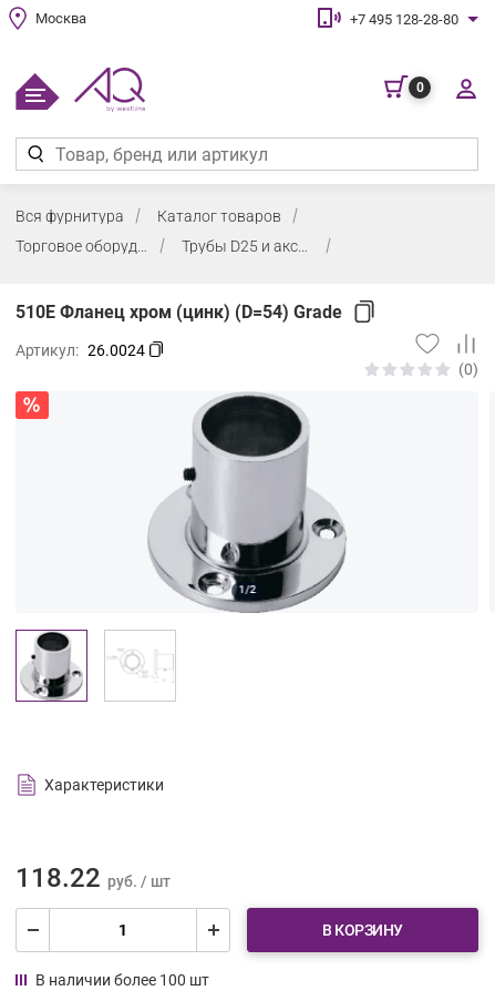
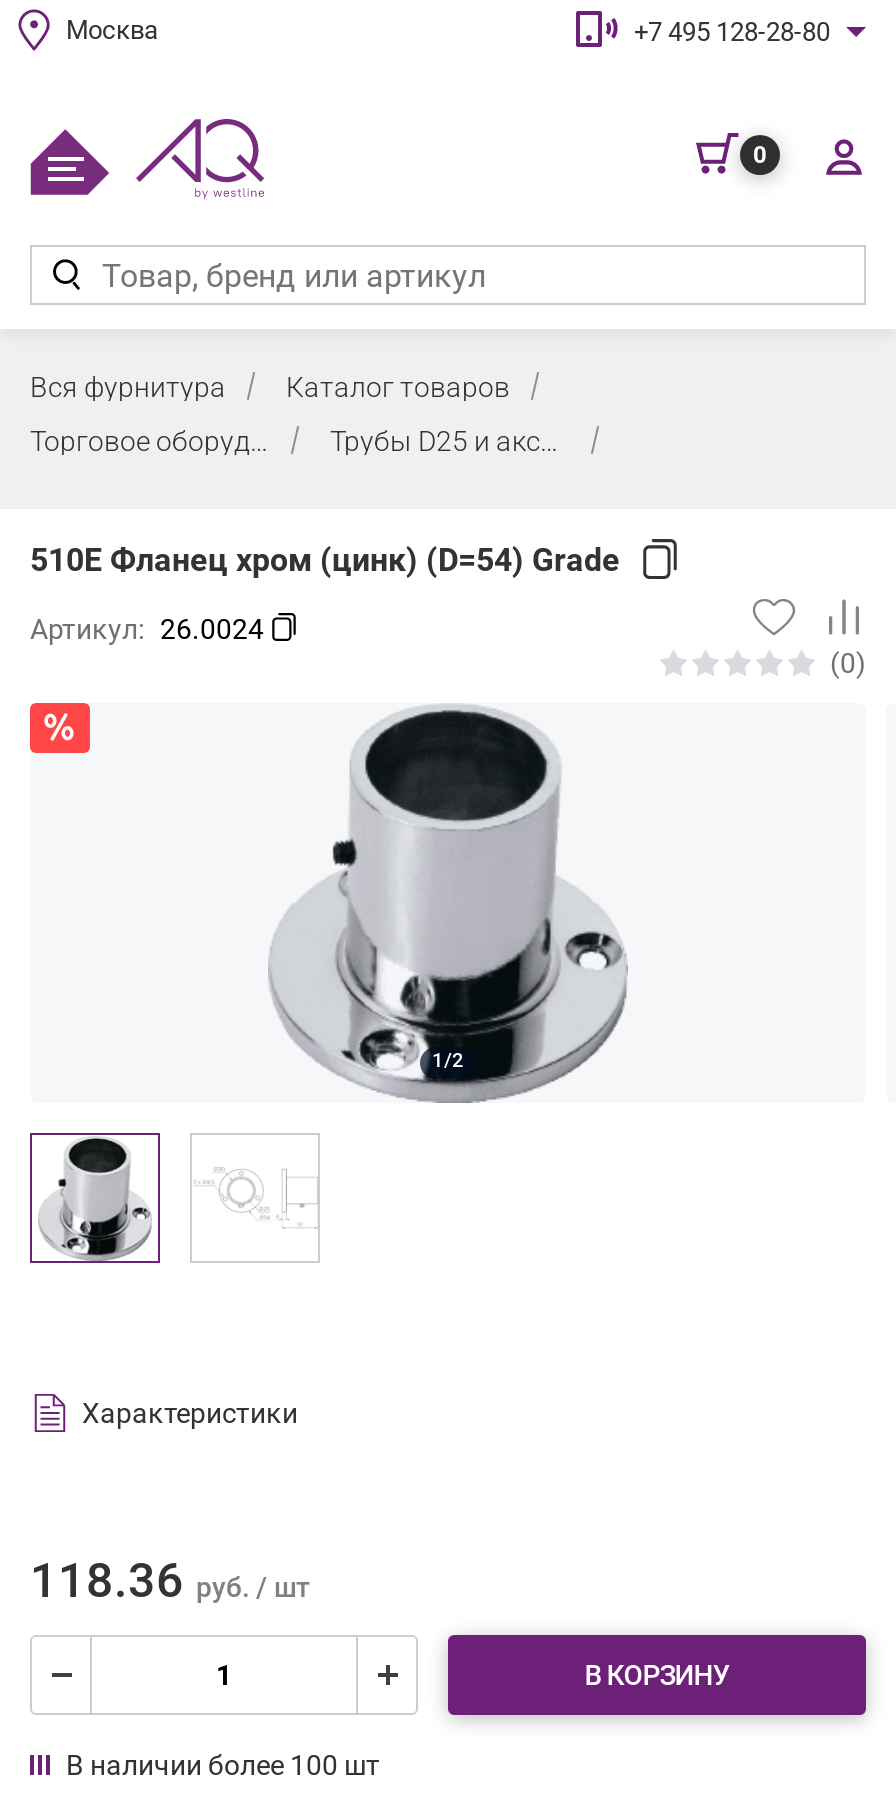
- 118.22 руб. / шт
+ 118.36 руб. / шт
